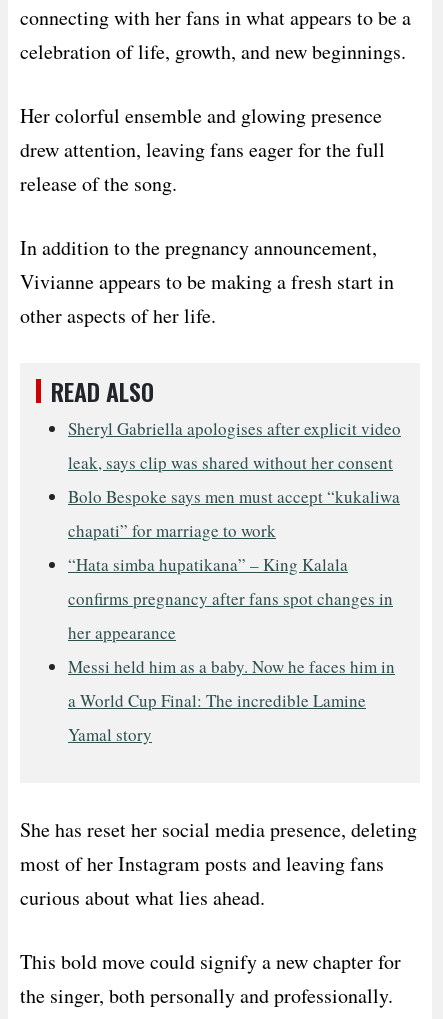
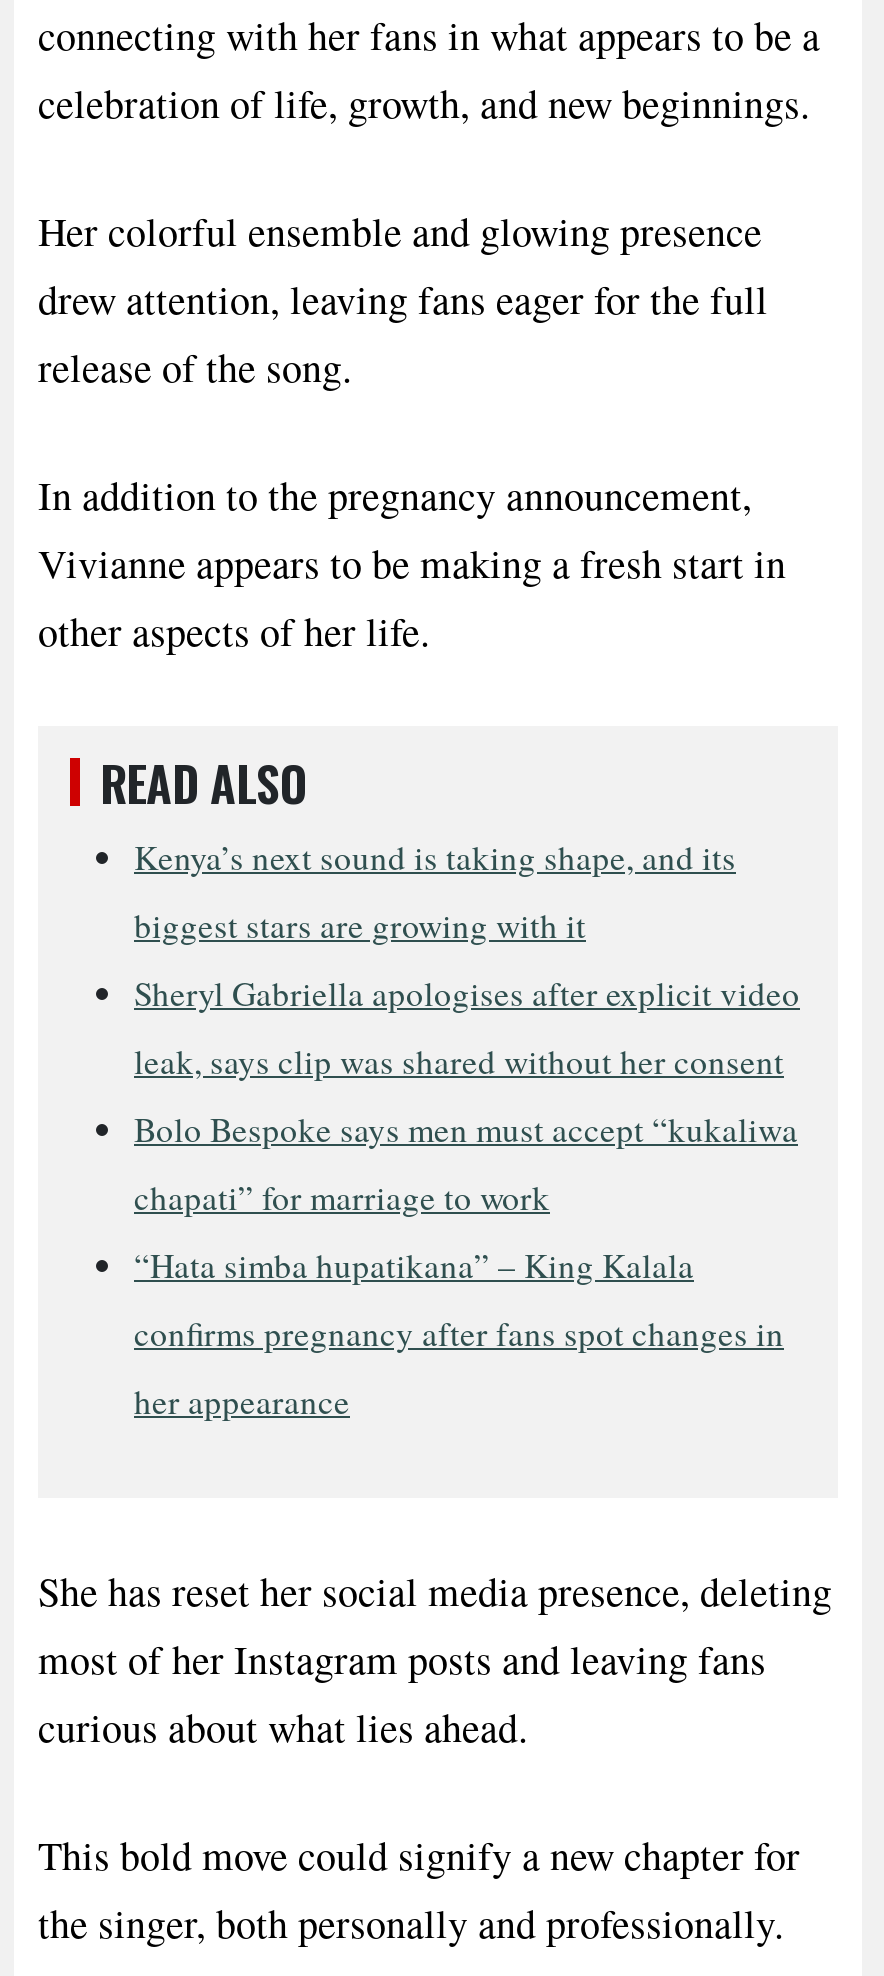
+ Kenya’s next sound is taking shape, and its
+ biggest stars are growing with it

moved down: Sheryl Gabriella apologises after explicit video | leak, says clip was shared without her consent | Bolo Bespoke says men must accept “kukaliwa | chapati” for marriage to work | “Hata simba hupatikana” – King Kalala | confirms pregnancy after fans spot changes in | her appearance

- Messi held him as a baby. Now he faces him in
- a World Cup Final: The incredible Lamine
- Yamal story
